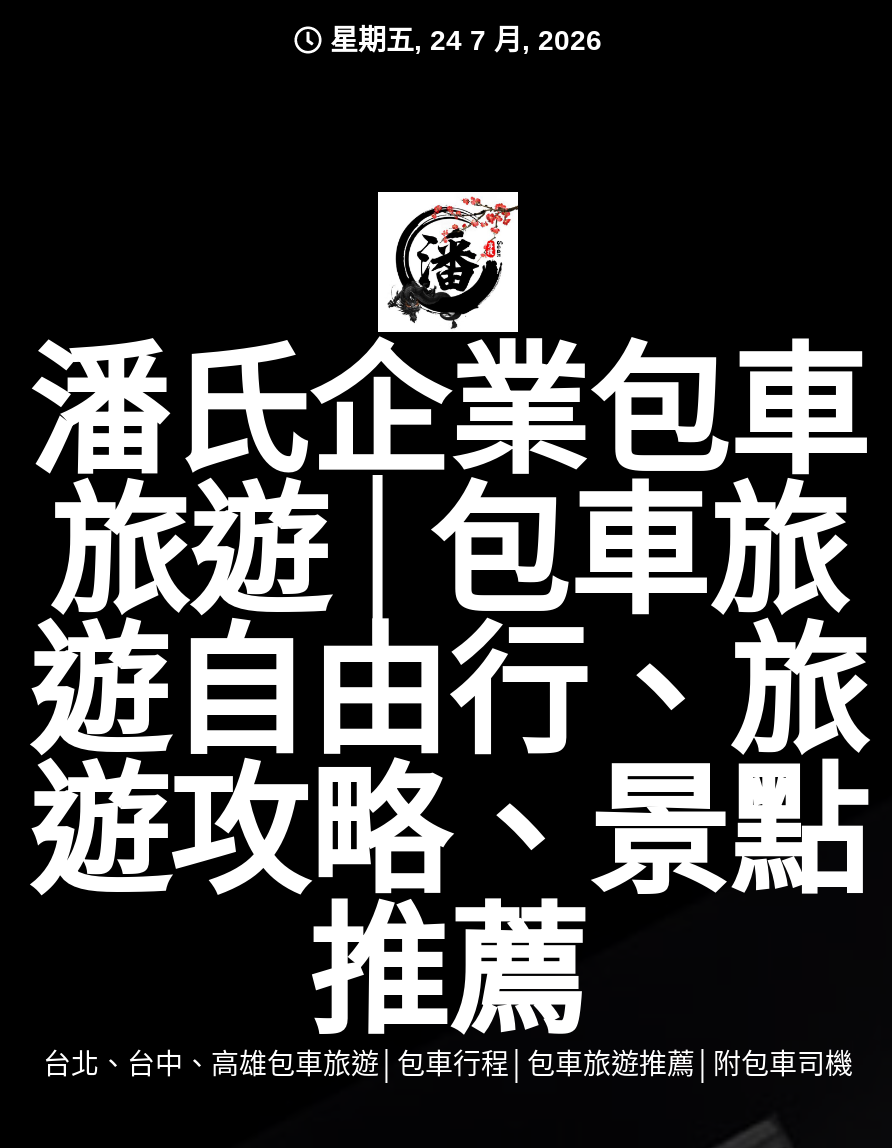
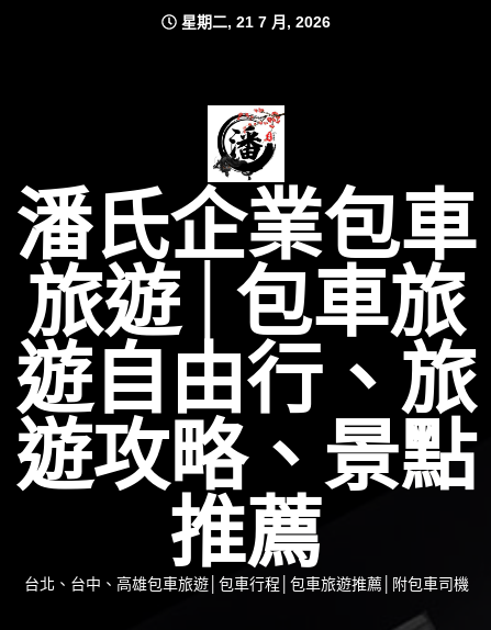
- 星期五, 24 7 月, 2026
+ 星期二, 21 7 月, 2026
